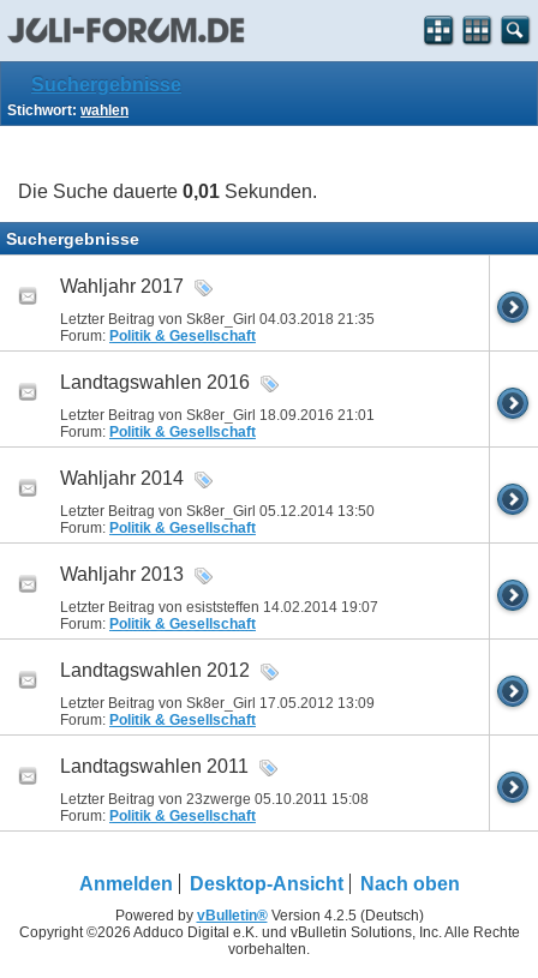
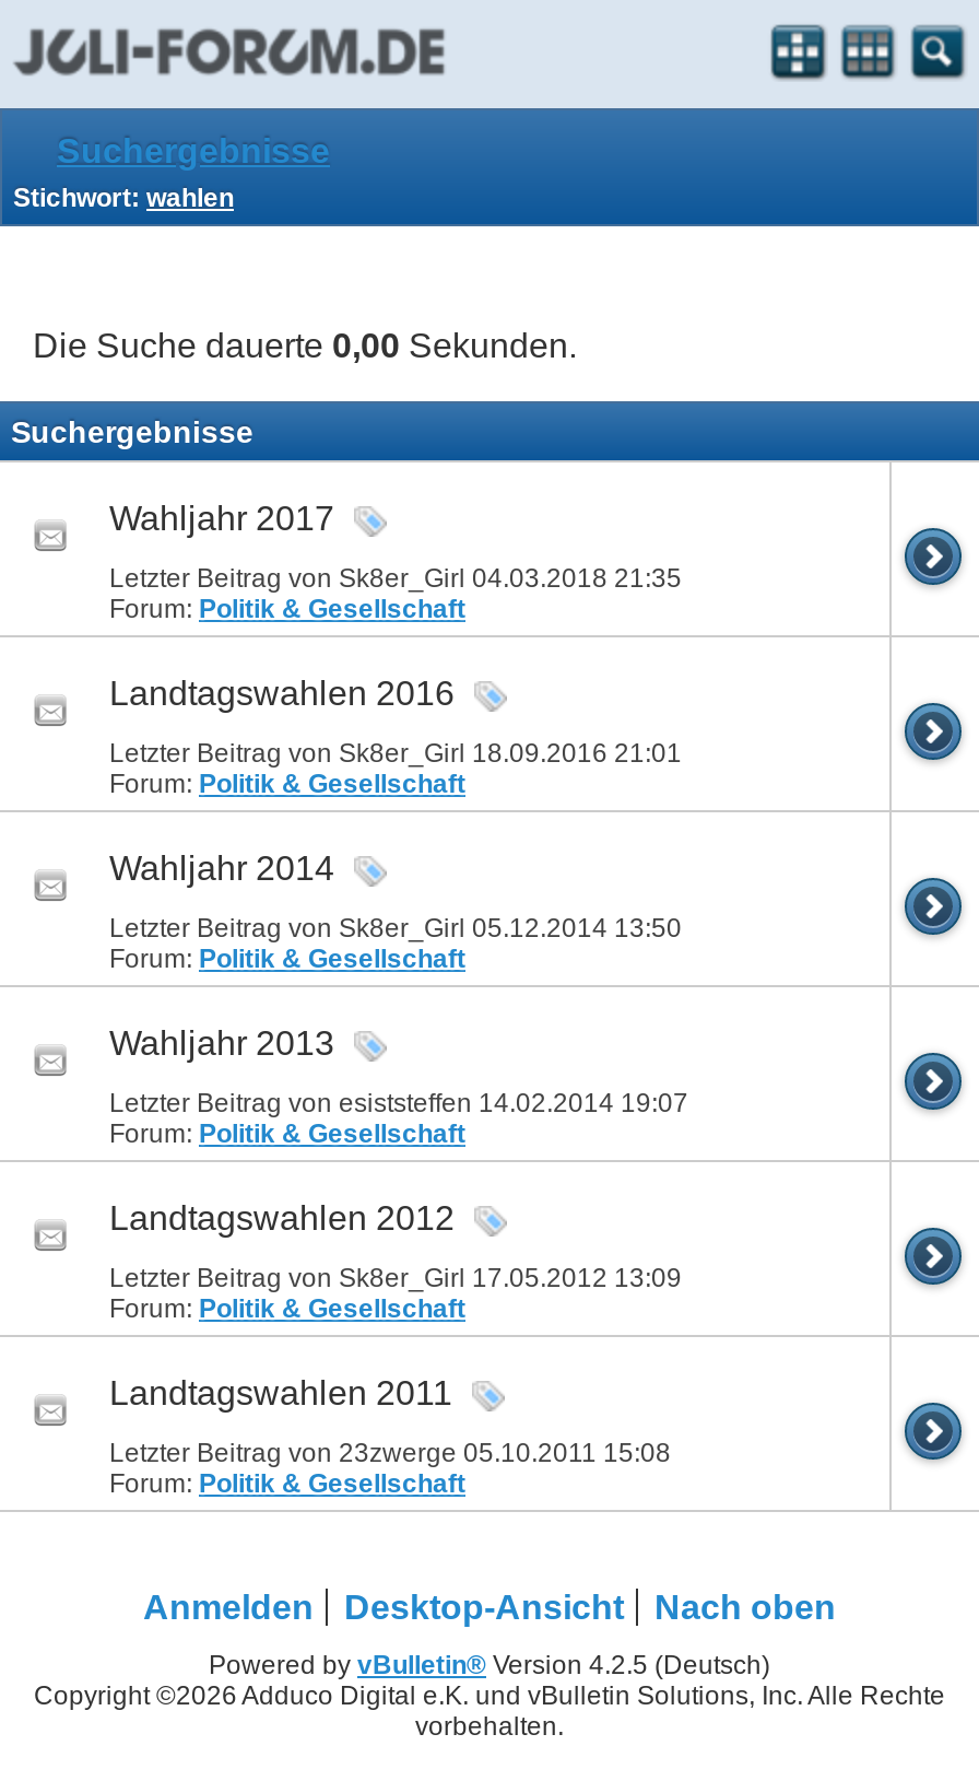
- Die Suche dauerte 0,01 Sekunden.
+ Die Suche dauerte 0,00 Sekunden.
